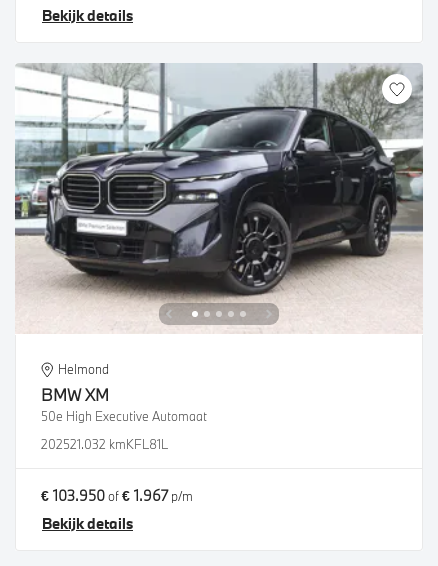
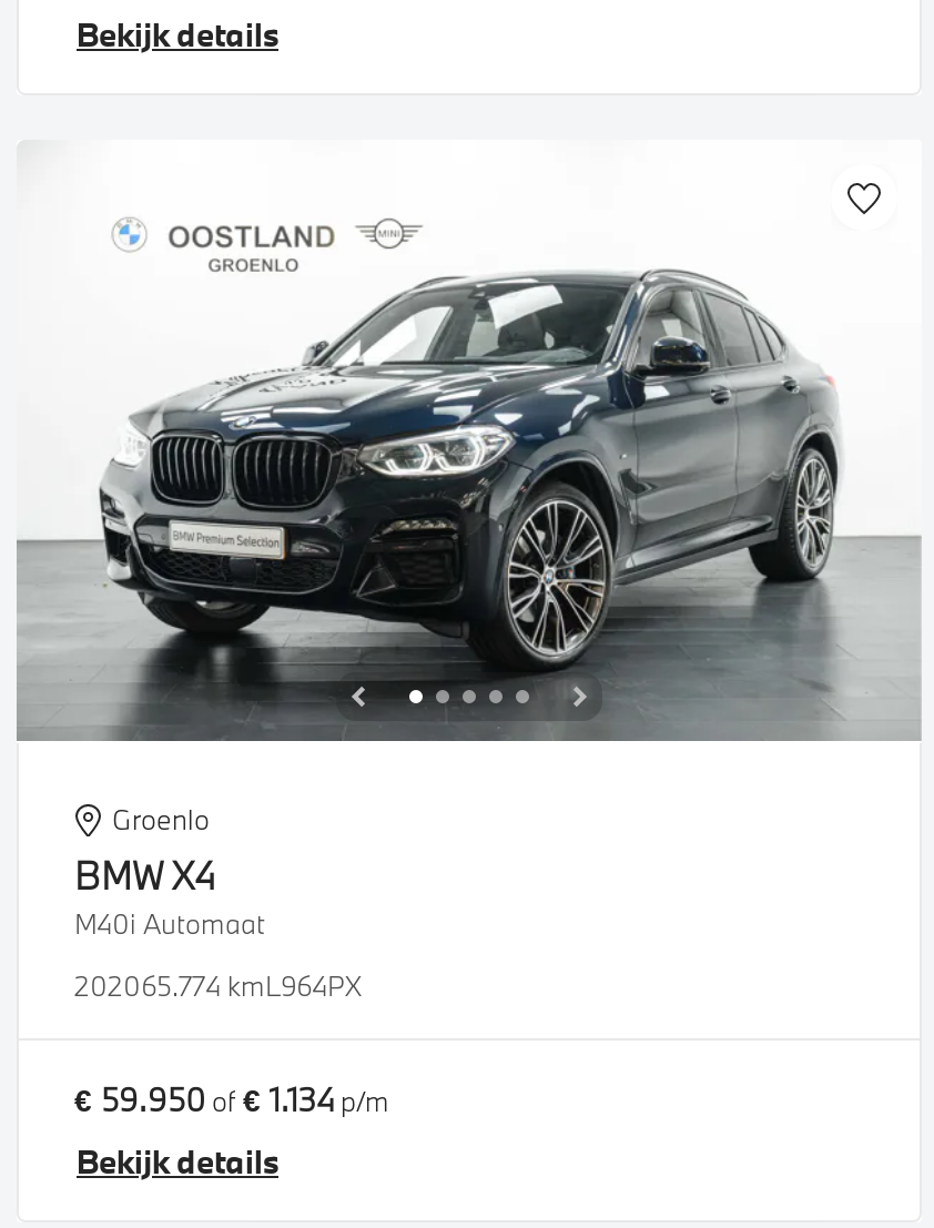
- [image]
- Helmond
- BMW XM
- 50e High Executive Automaat
+ [image]
+ Groenlo
+ BMW X4
+ M40i Automaat

- 202521.032 kmKFL81L
+ 202065.774 kmL964PX

- € 103.950 of € 1.967 p/m
+ € 59.950 of € 1.134 p/m
